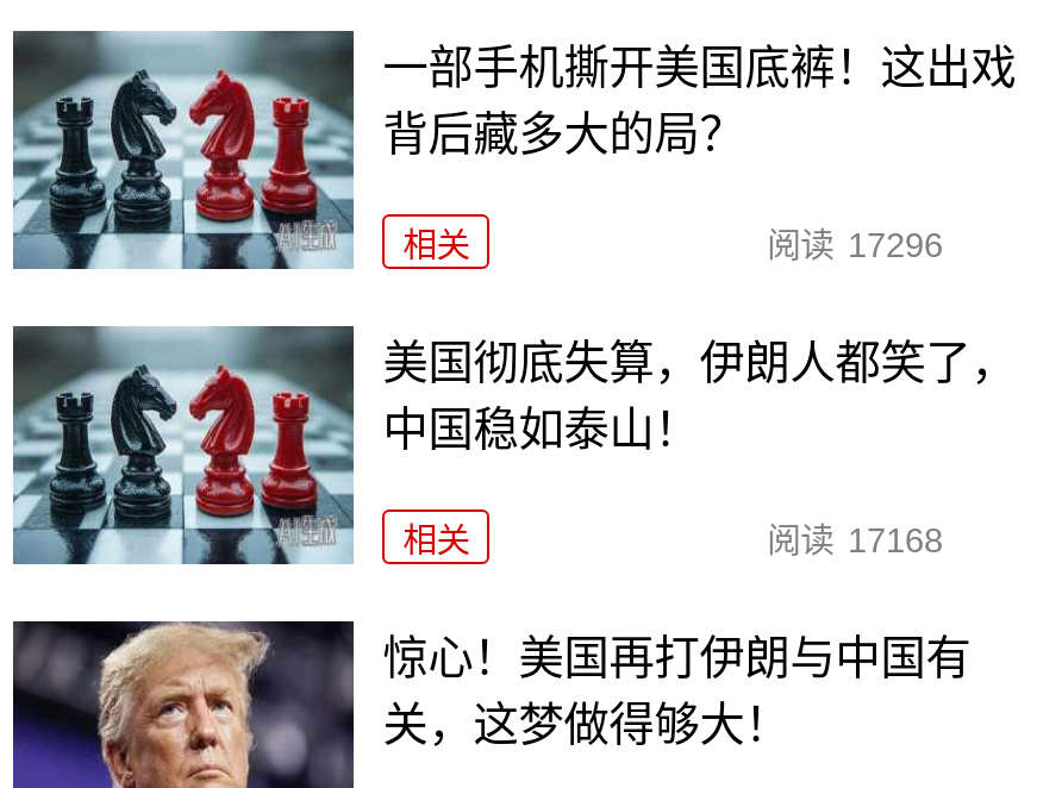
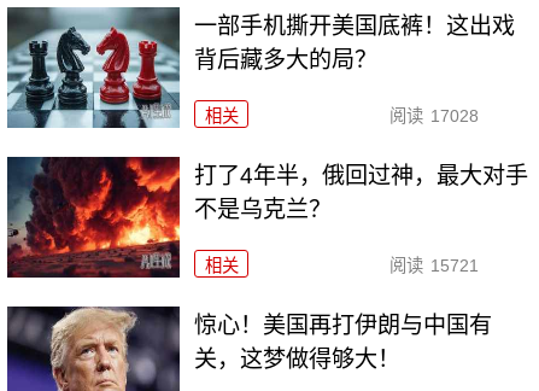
- 阅读 17296
+ 阅读 17028

- [image]
- 美国彻底失算，伊朗人都笑了，
- 中国稳如泰山！
+ [image]
+ 打了4年半，俄回过神，最大对手
+ 不是乌克兰？

- 阅读 17168
+ 阅读 15721
